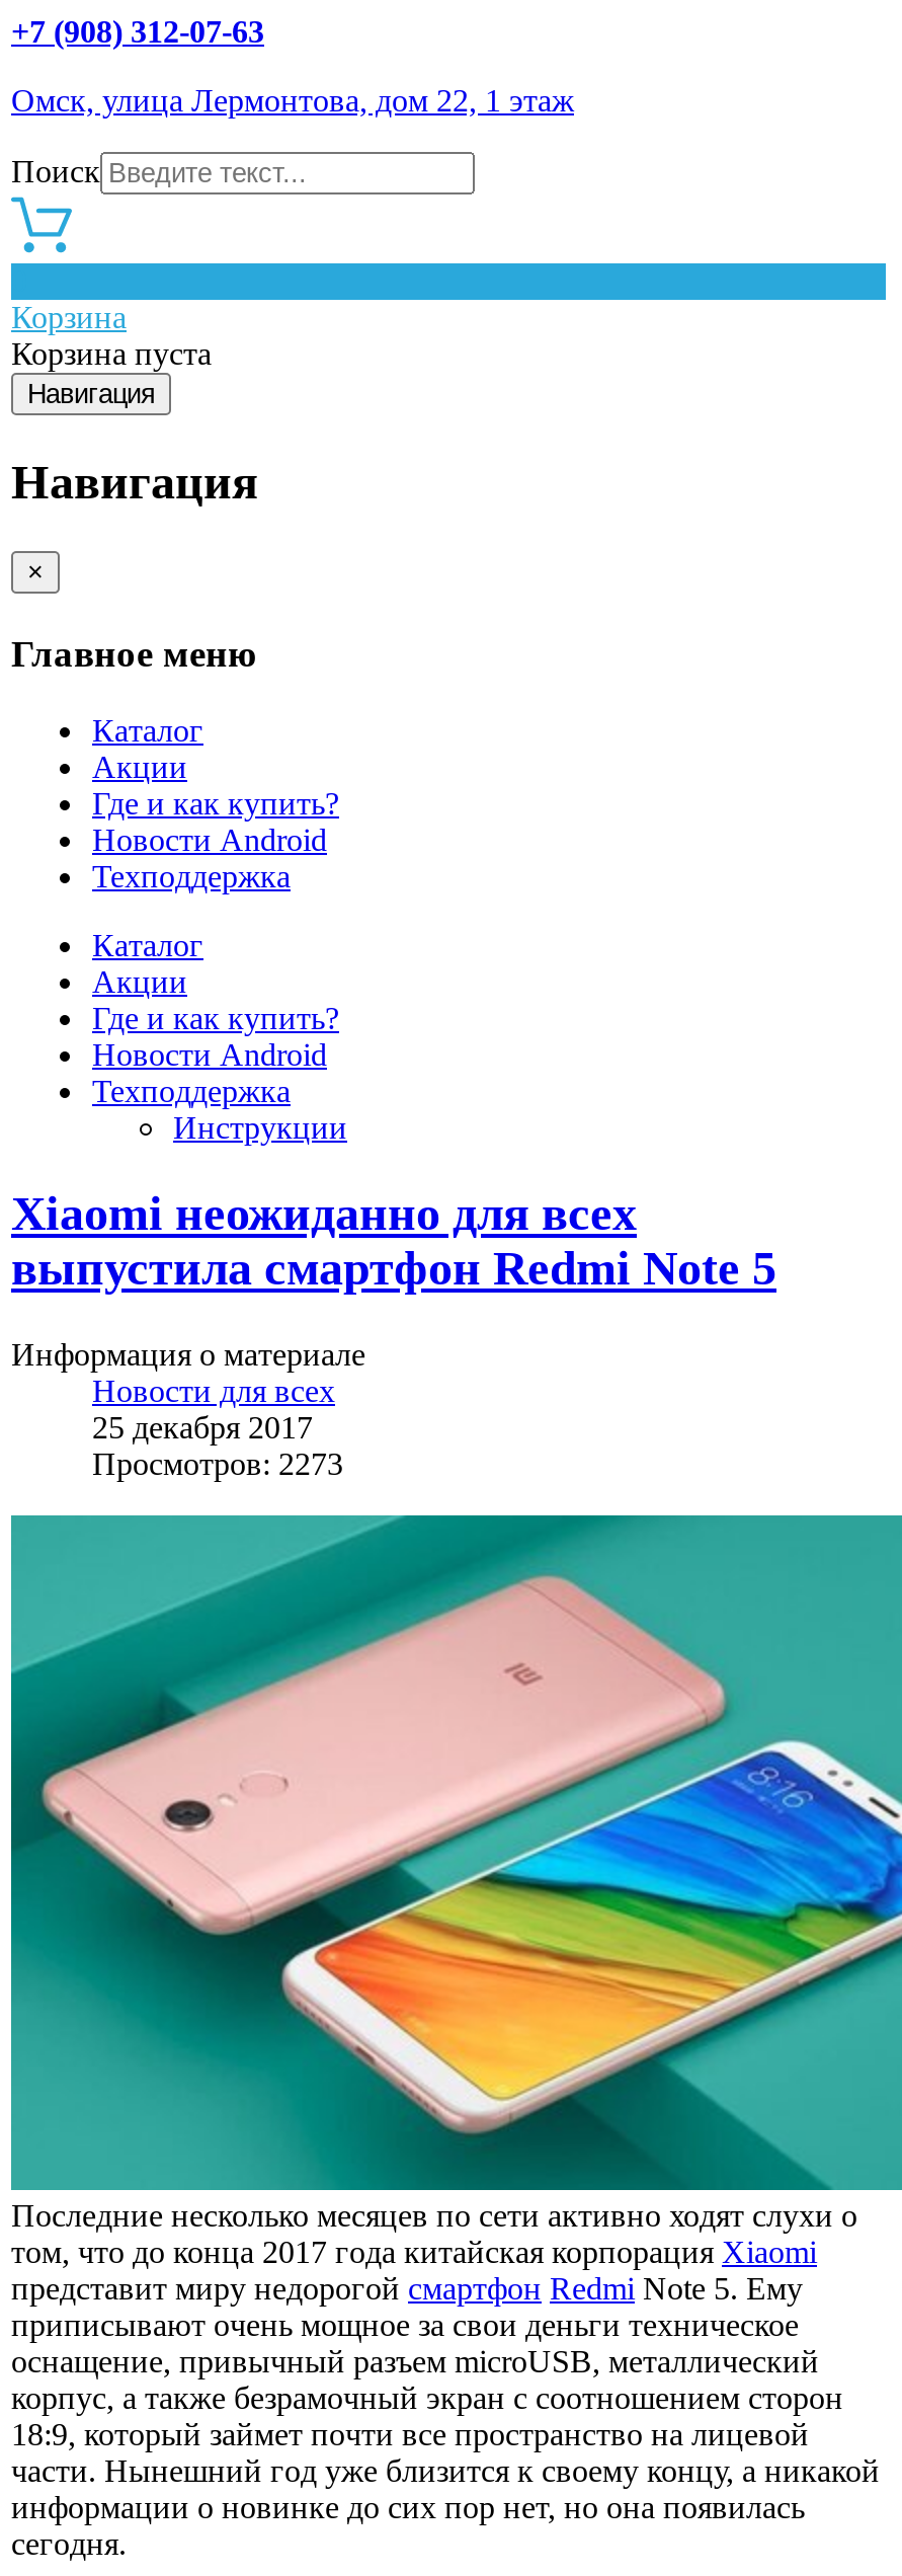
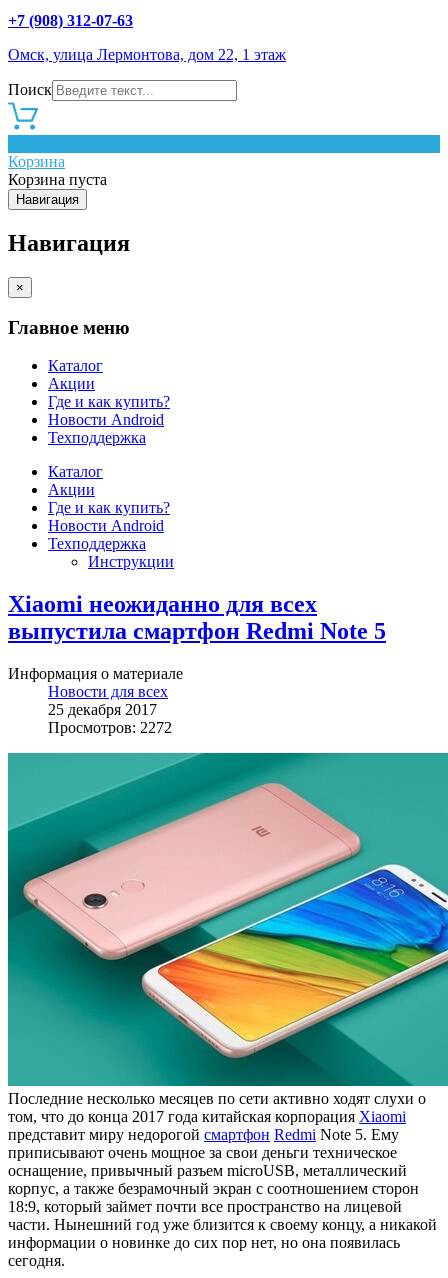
- Просмотров: 2273
+ Просмотров: 2272
